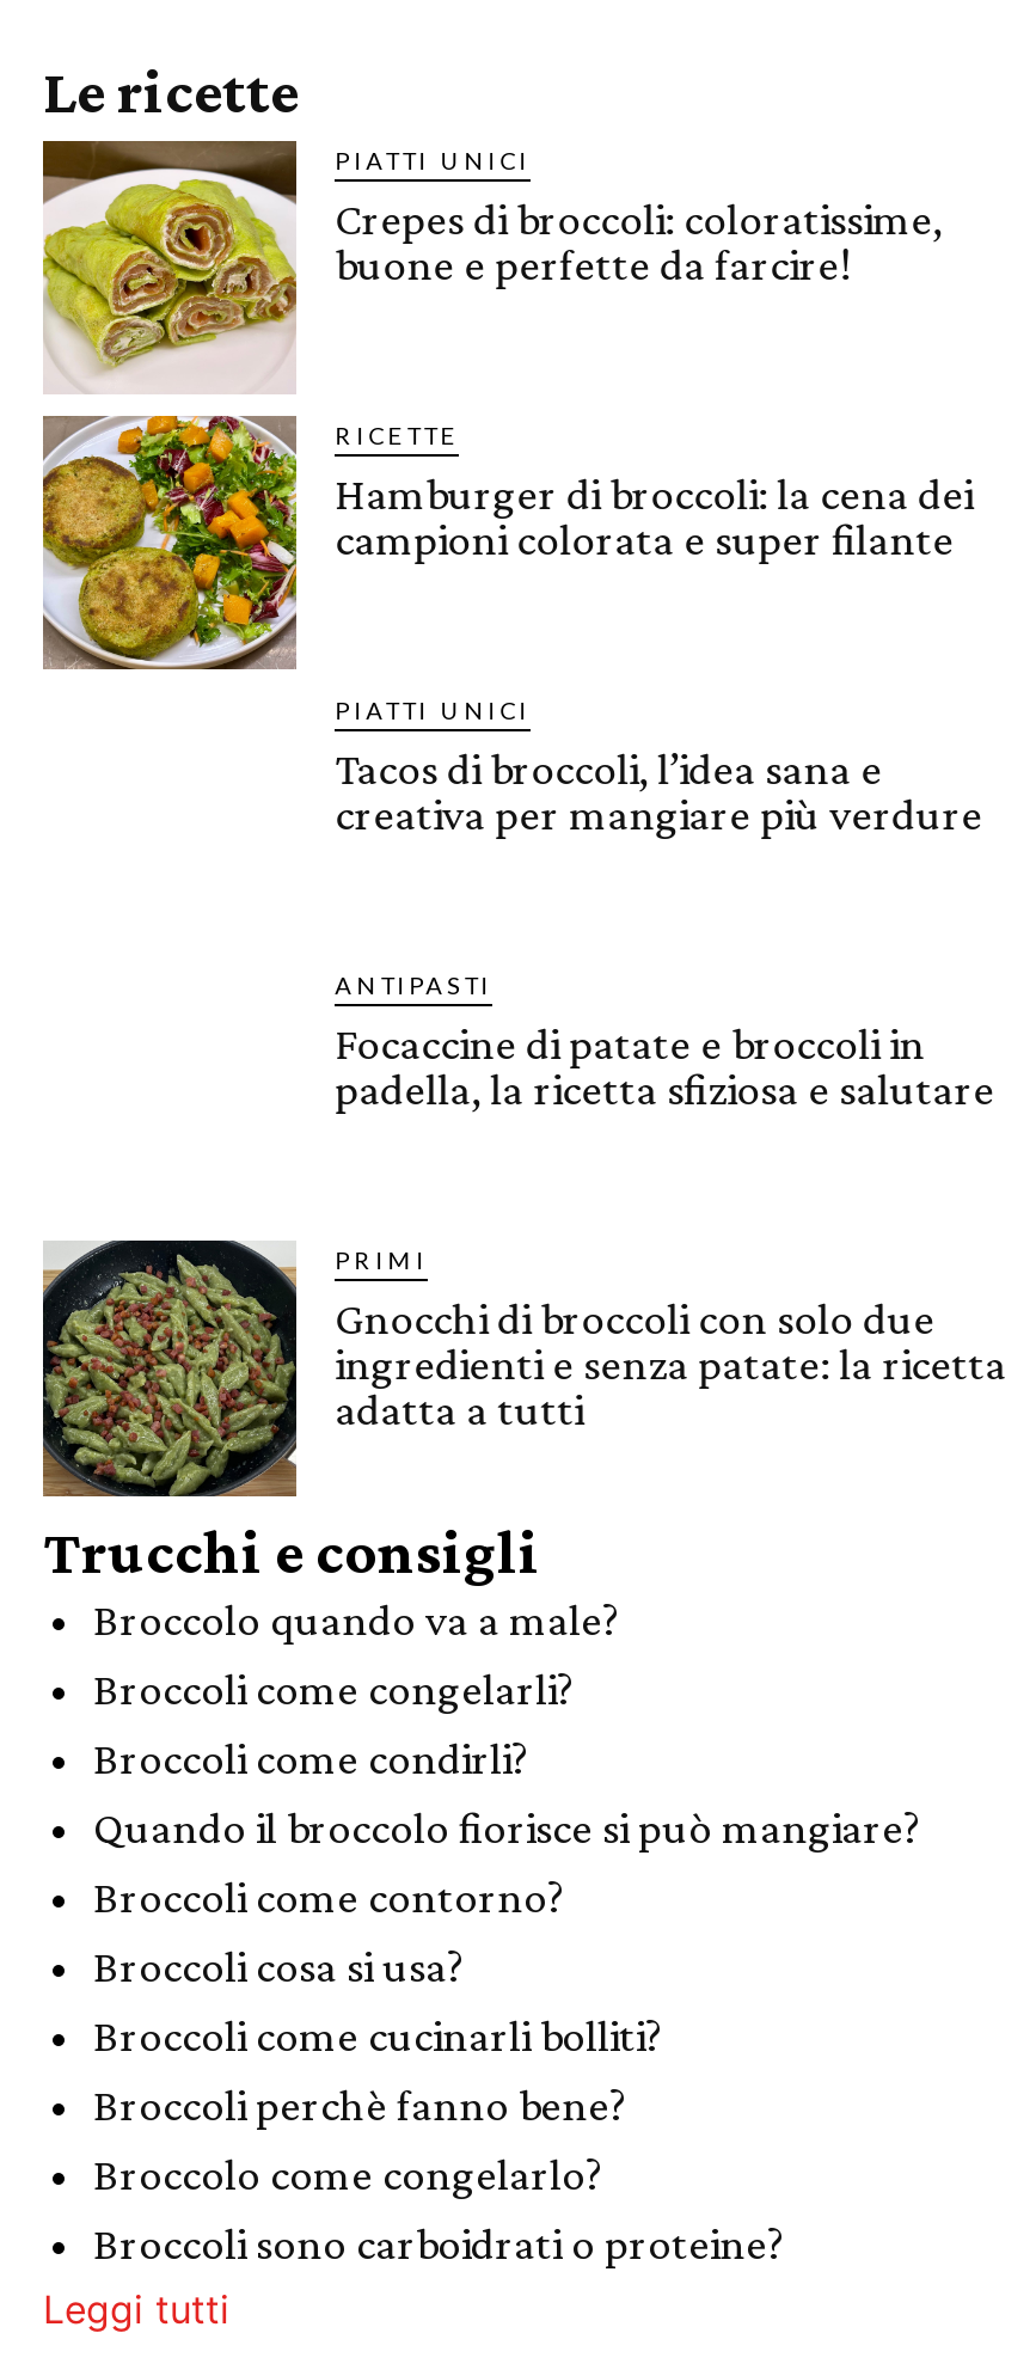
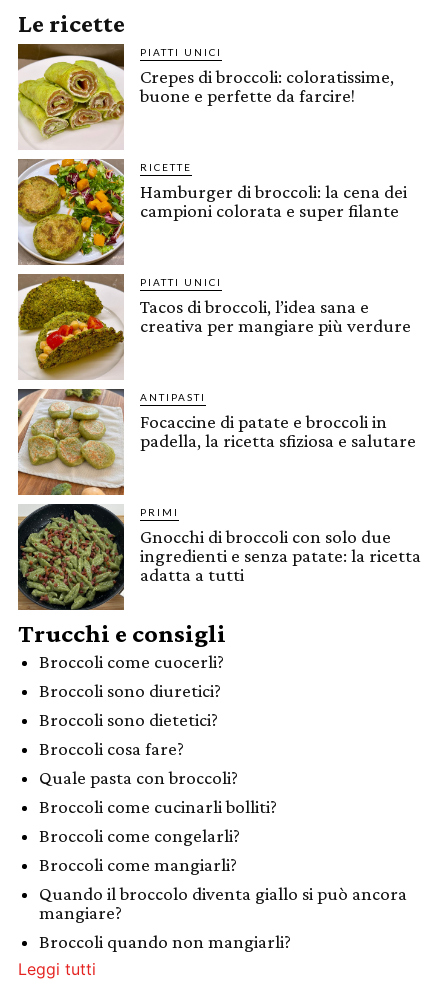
+ [image]

+ [image]

- Broccolo quando va a male?
- Broccoli come condirli?
- Quando il broccolo fiorisce si può mangiare?
- Broccoli come contorno?
- Broccoli cosa si usa?
+ Broccoli come cuocerli?
+ Broccoli sono diuretici?
+ Broccoli sono dietetici?
+ Broccoli cosa fare?
+ Quale pasta con broccoli?

moved down: Broccoli come congelarli?

moved up: Broccoli come cucinarli bolliti?

- Broccoli perchè fanno bene?
- Broccolo come congelarlo?
- Broccoli sono carboidrati o proteine?
+ Broccoli come mangiarli?
+ Quando il broccolo diventa giallo si può ancora
+ mangiare?
+ Broccoli quando non mangiarli?
